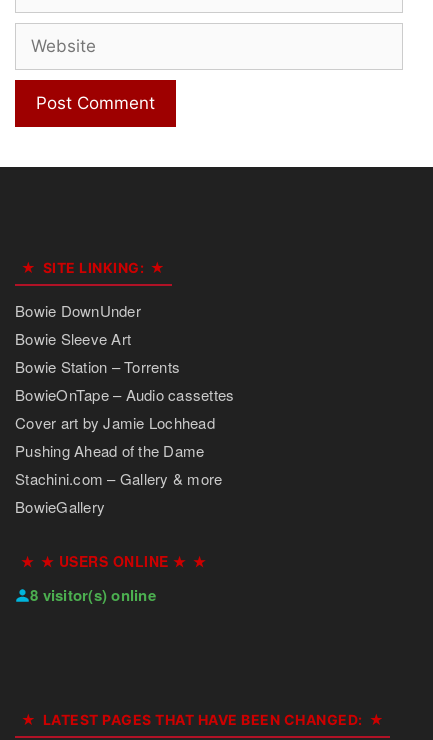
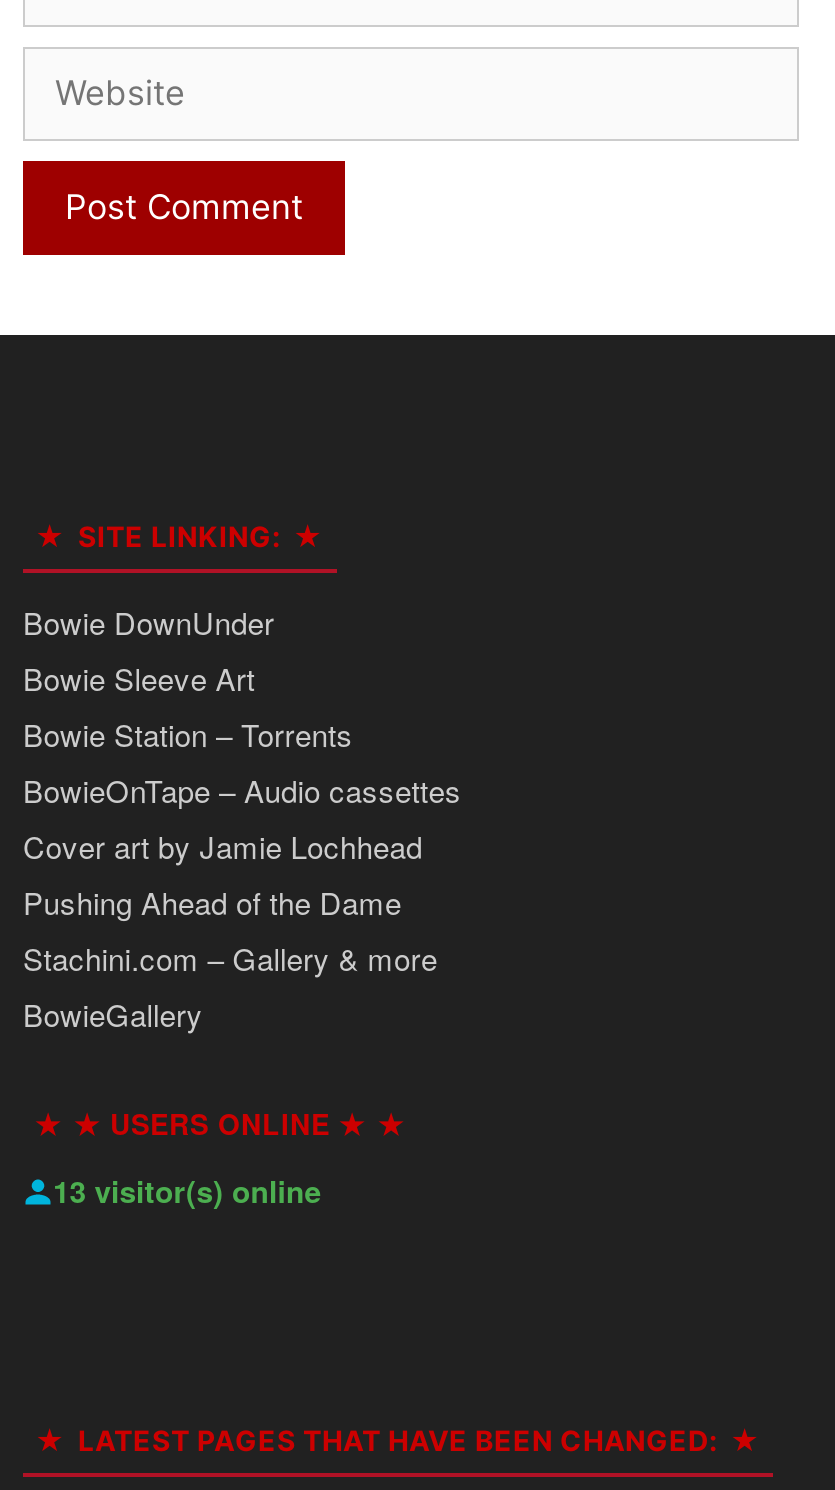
- 8 visitor(s) online
+ 13 visitor(s) online
